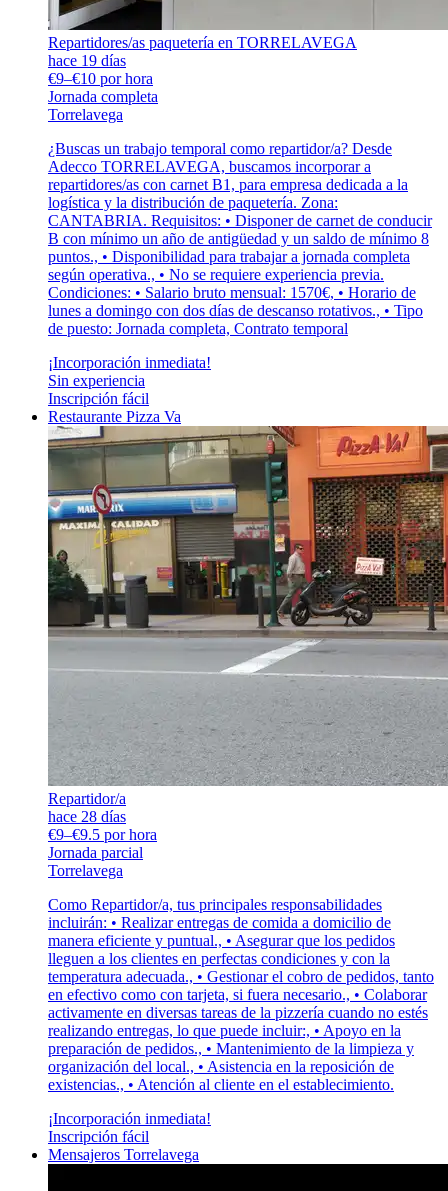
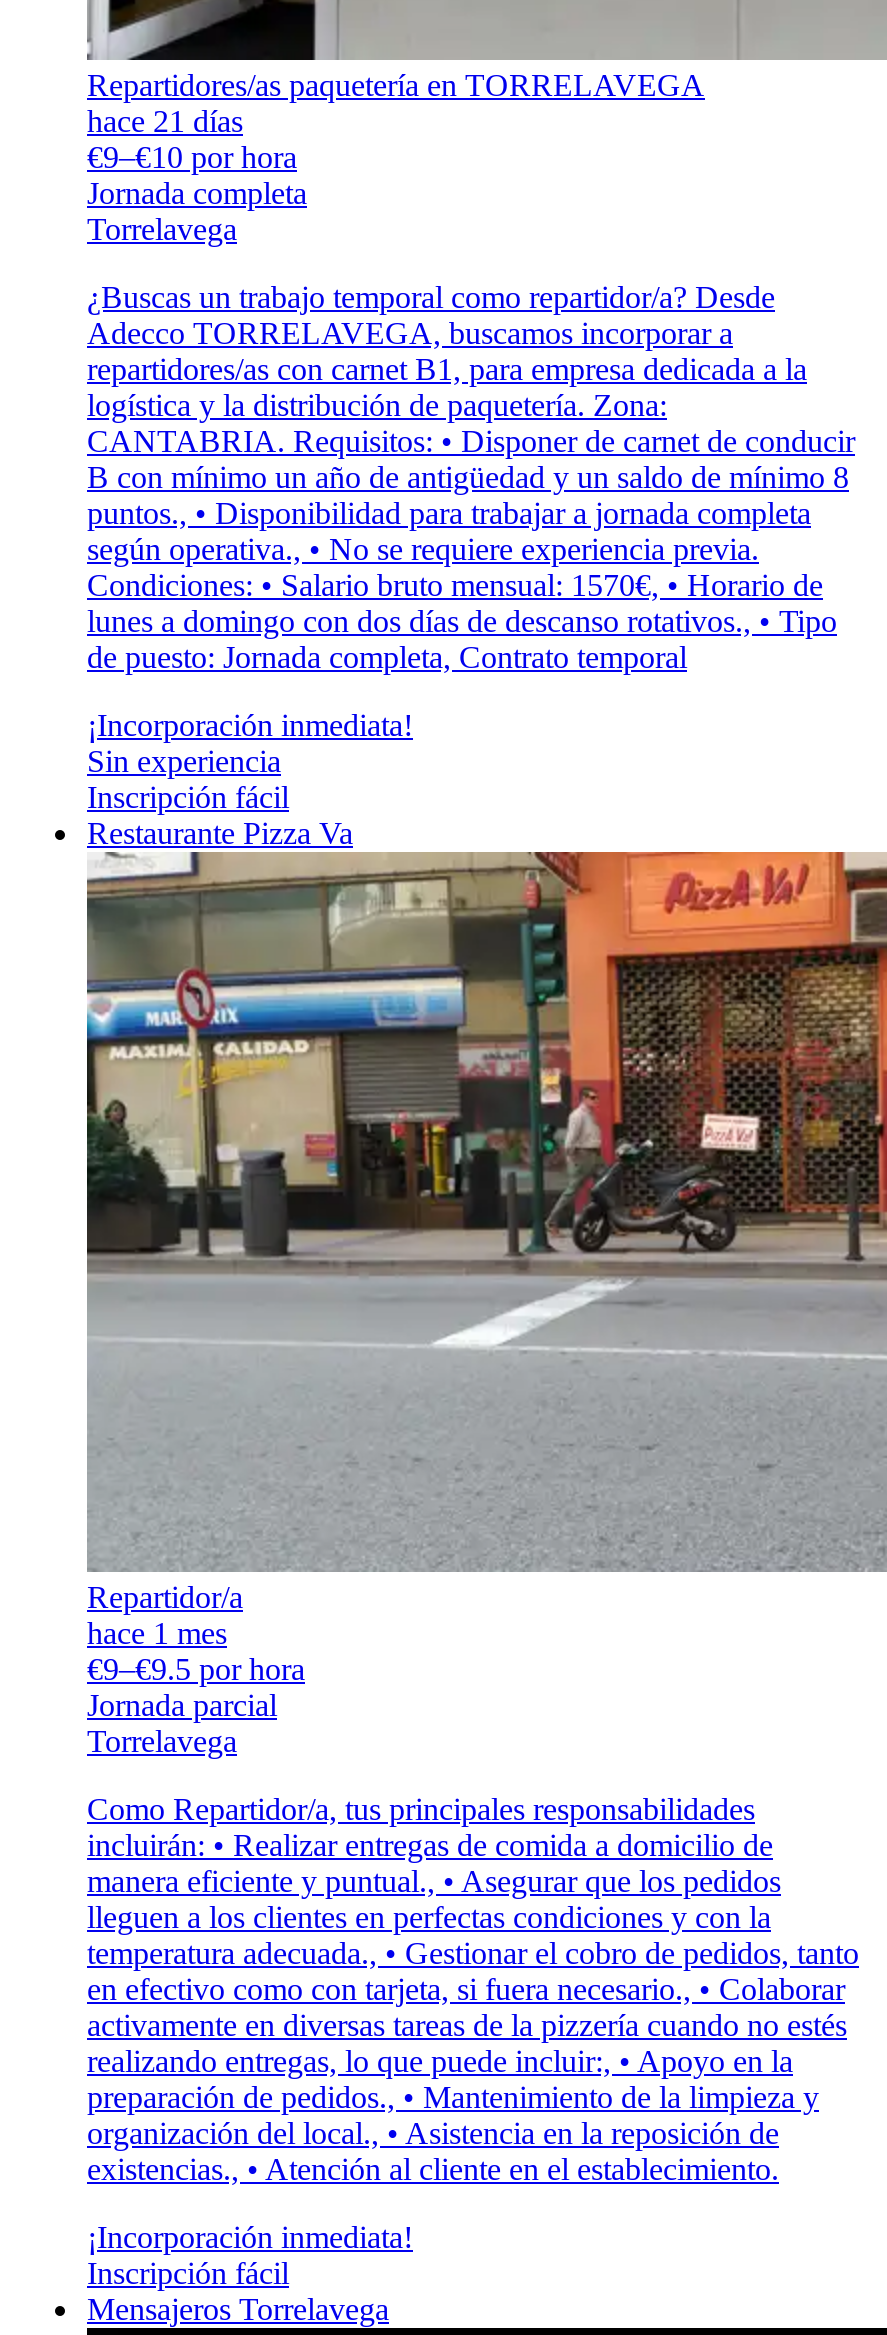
- hace 19 días
+ hace 21 días

- hace 28 días
+ hace 1 mes
